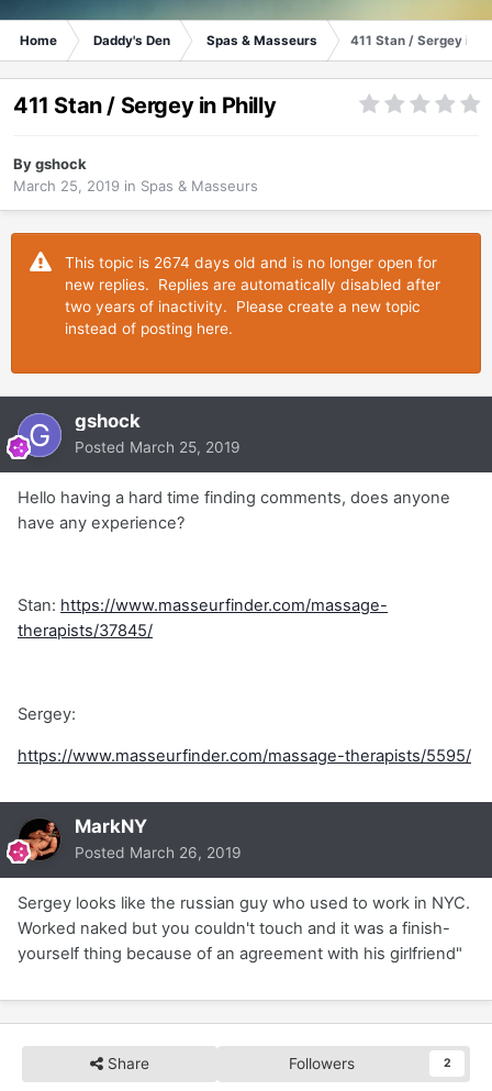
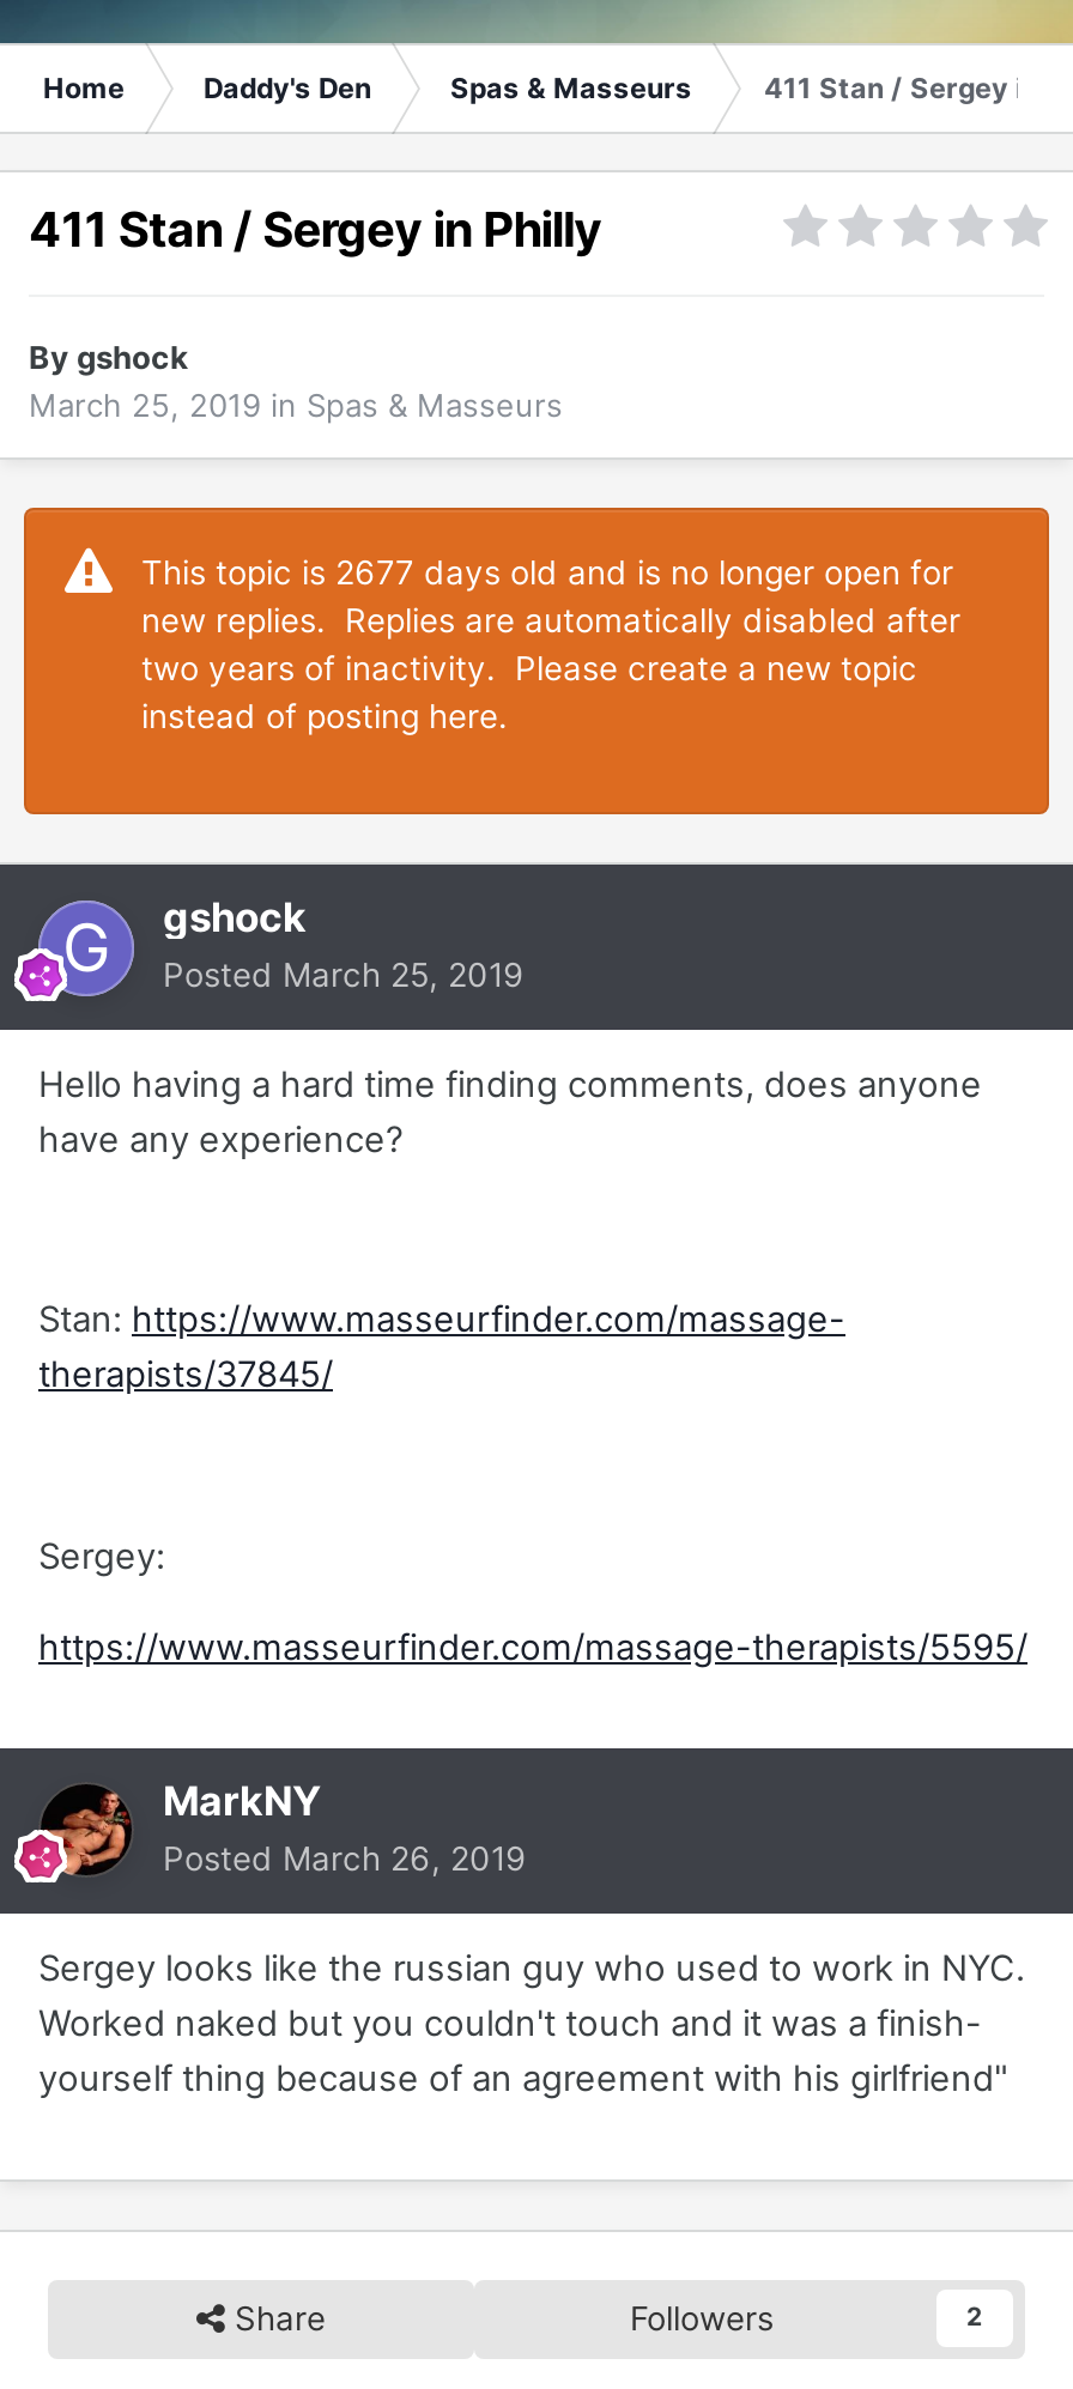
- This topic is 2674 days old and is no longer open for
+ This topic is 2677 days old and is no longer open for
